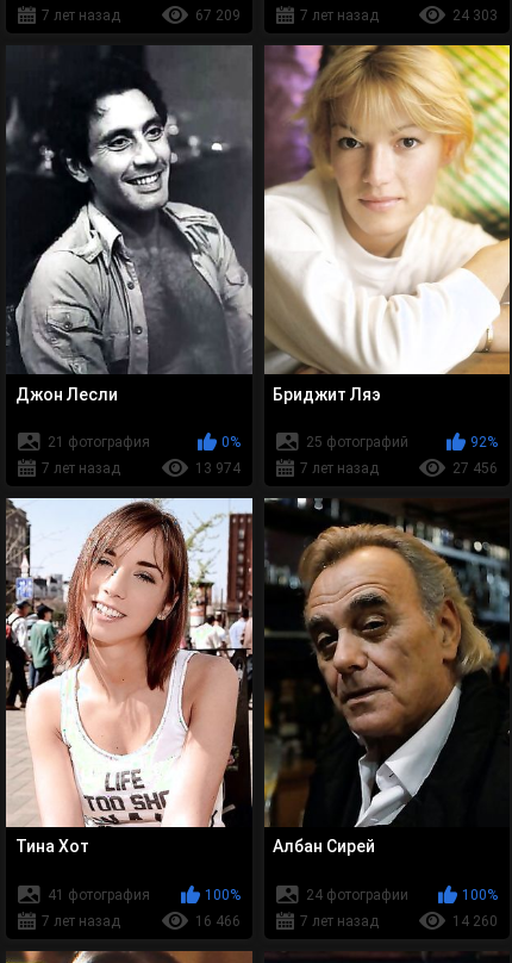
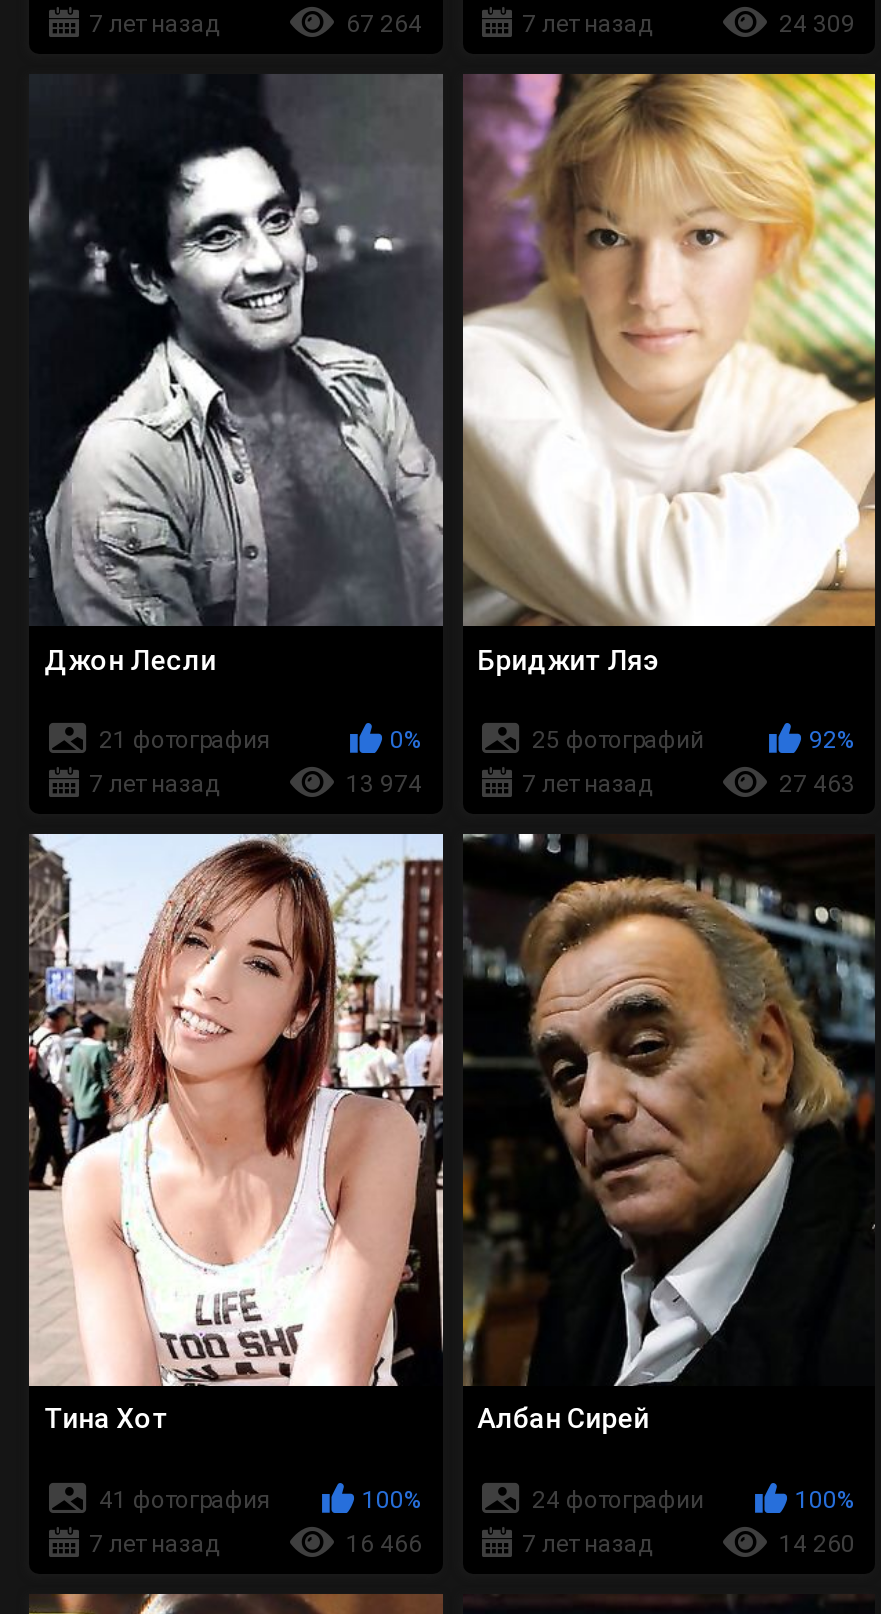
- 67 209
+ 67 264

- 24 303
+ 24 309

- 27 456
+ 27 463
